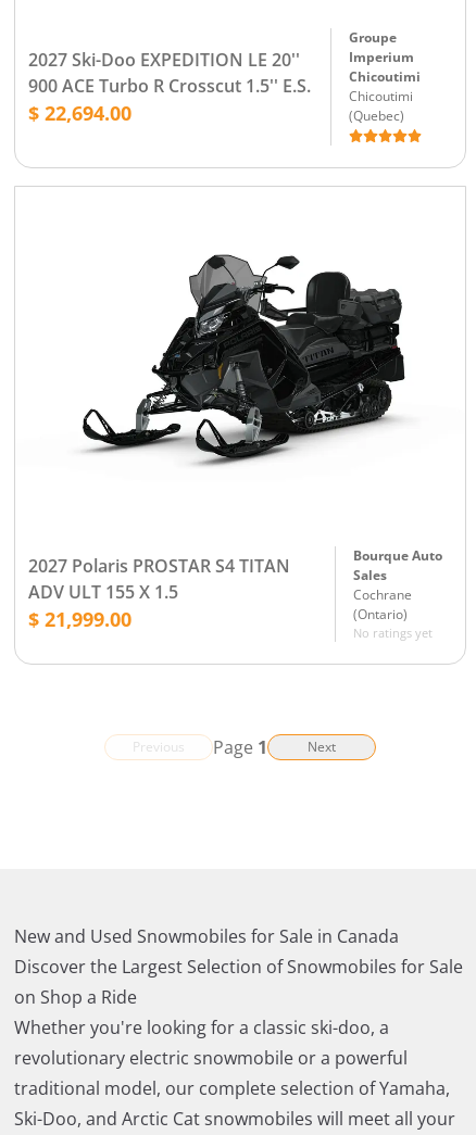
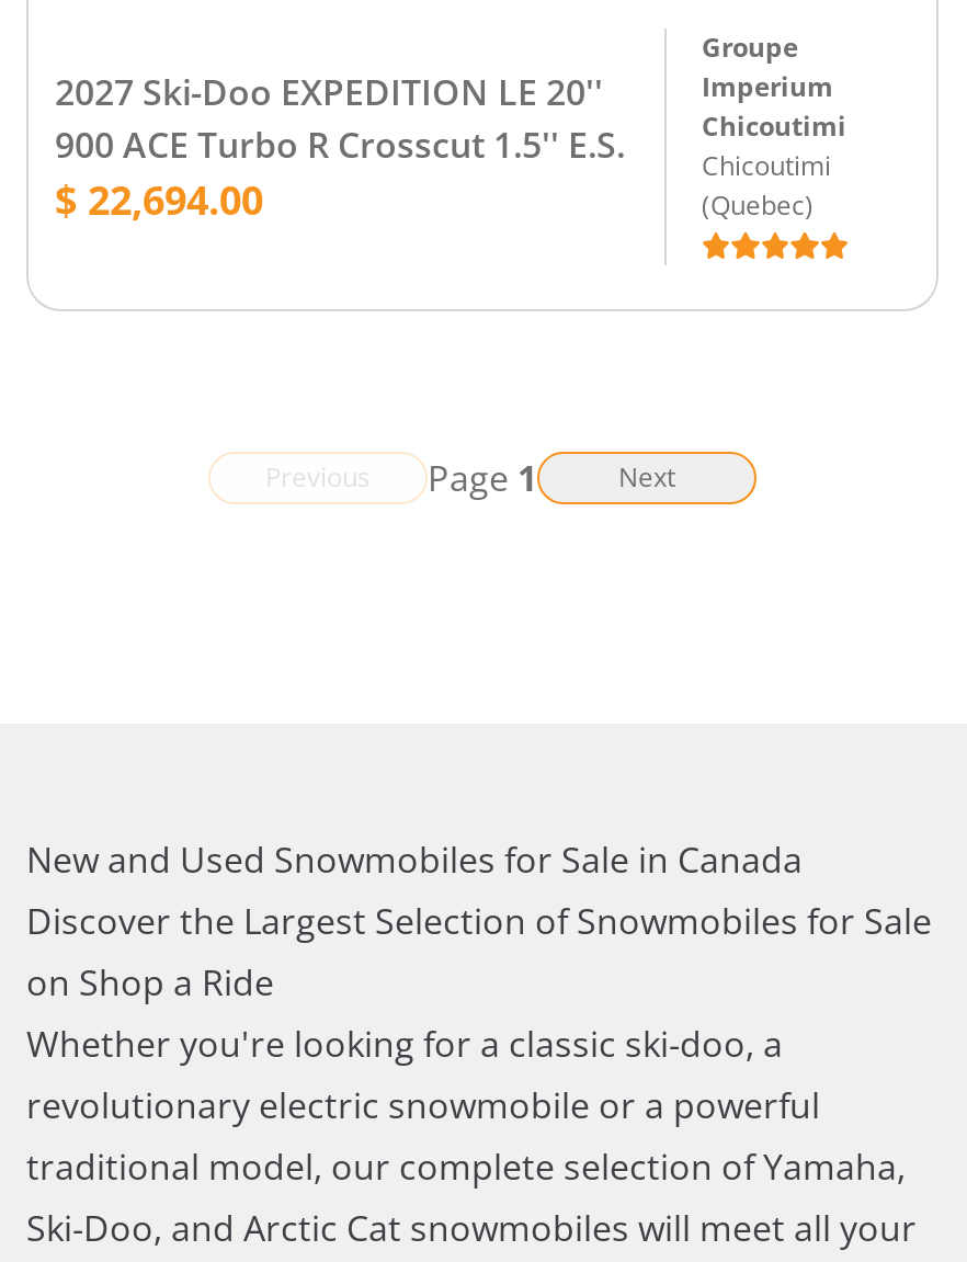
- [image]

- Bourque Auto
- Sales
- Cochrane
- (Ontario)
- No ratings yet

- 2027 Polaris PROSTAR S4 TITAN
- ADV ULT 155 X 1.5
- $ 21,999.00
